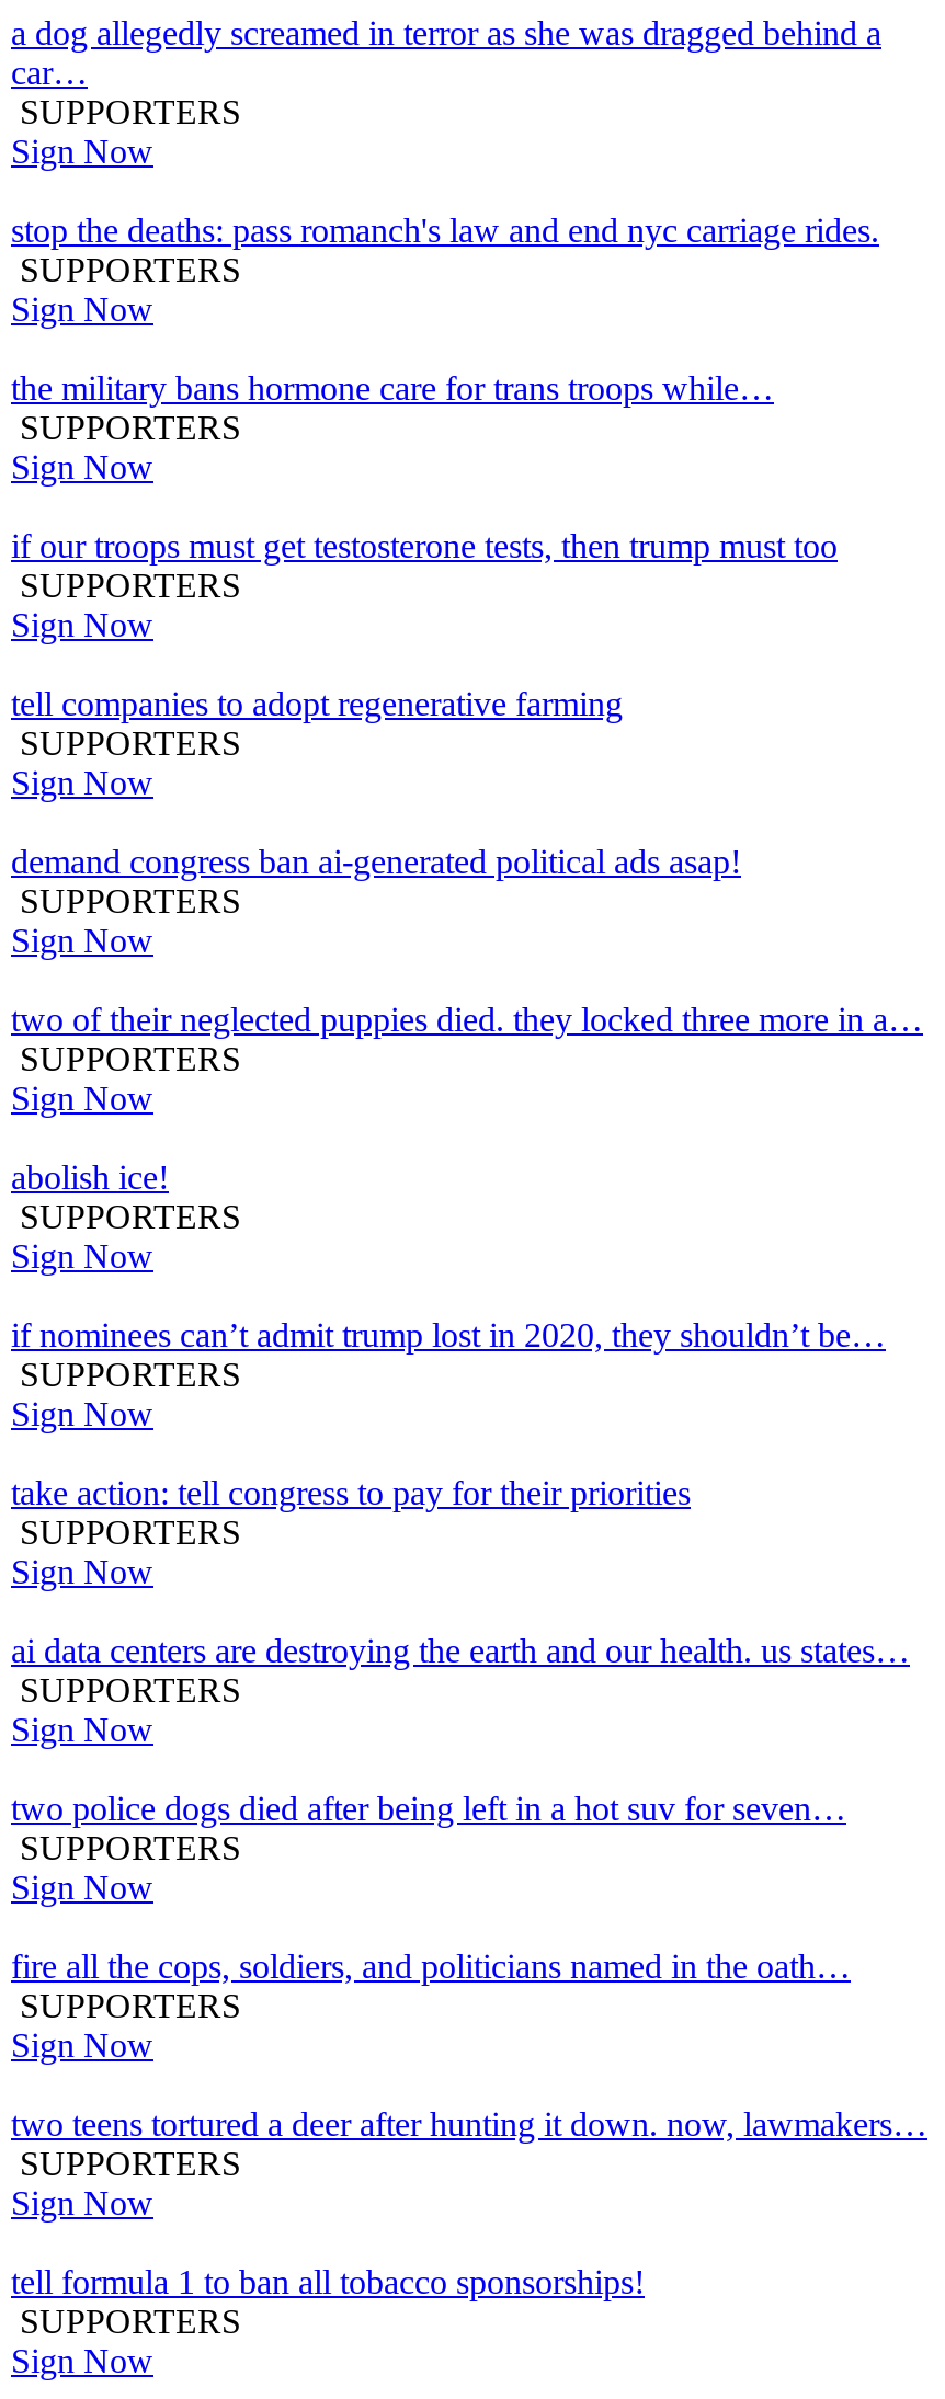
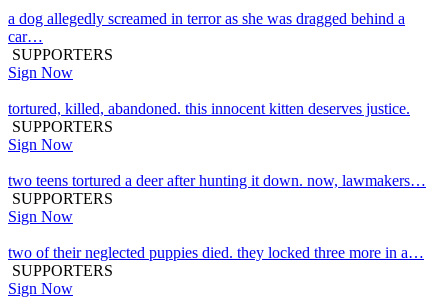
- stop the deaths: pass romanch's law and end nyc carriage rides.
- SUPPORTERS
- Sign Now
- the military bans hormone care for trans troops while…
- SUPPORTERS
- Sign Now
- if our troops must get testosterone tests, then trump must too
- SUPPORTERS
- Sign Now
- tell companies to adopt regenerative farming
- SUPPORTERS
- Sign Now
- demand congress ban ai-generated political ads asap!
- SUPPORTERS
- Sign Now
- SUPPORTERS
- Sign Now
- abolish ice!
- SUPPORTERS
- Sign Now
- if nominees can’t admit trump lost in 2020, they shouldn’t be…
- SUPPORTERS
- Sign Now
- take action: tell congress to pay for their priorities
- SUPPORTERS
- Sign Now
- ai data centers are destroying the earth and our health. us states…
- SUPPORTERS
- Sign Now
- two police dogs died after being left in a hot suv for seven…
- SUPPORTERS
- Sign Now
- fire all the cops, soldiers, and politicians named in the oath…
+ tortured, killed, abandoned. this innocent kitten deserves justice.

moved down: two of their neglected puppies died. they locked three more in a…

- tell formula 1 to ban all tobacco sponsorships!
